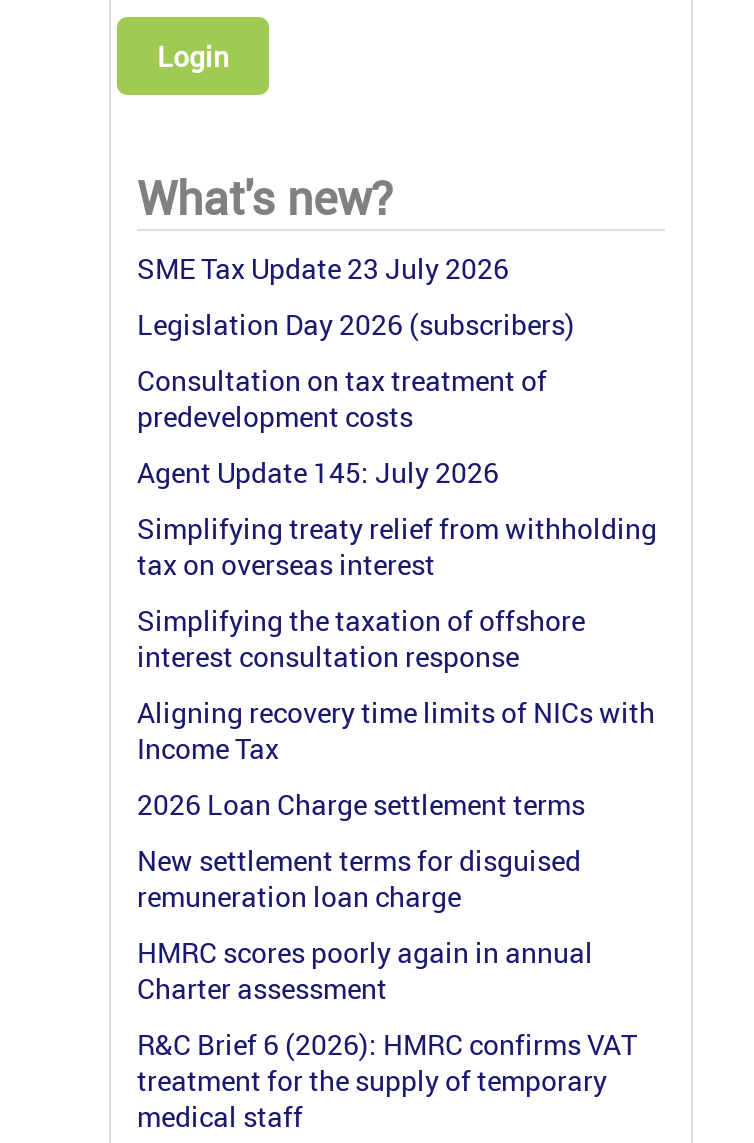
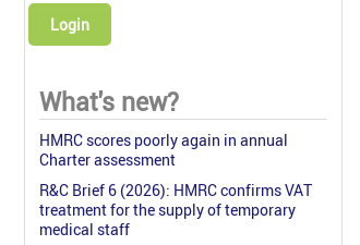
- SME Tax Update 23 July 2026
- Legislation Day 2026 (subscribers)
- Consultation on tax treatment of
- predevelopment costs
- Agent Update 145: July 2026
- Simplifying treaty relief from withholding
- tax on overseas interest
- Simplifying the taxation of offshore
- interest consultation response
- Aligning recovery time limits of NICs with
- Income Tax
- 2026 Loan Charge settlement terms
- New settlement terms for disguised
- remuneration loan charge
